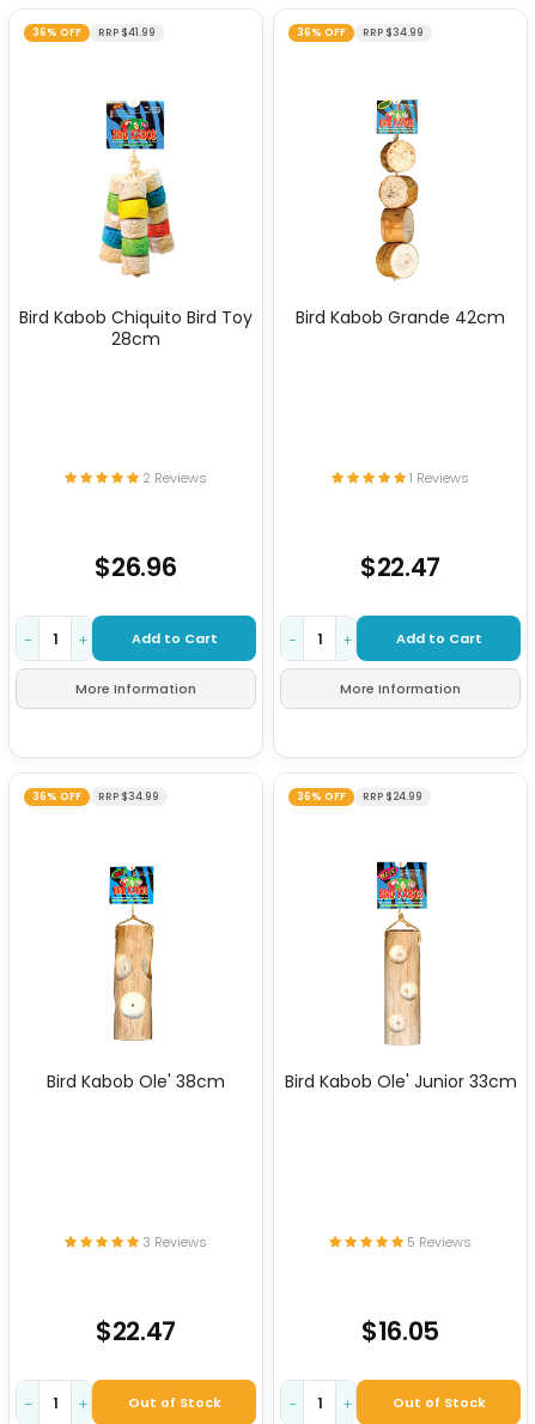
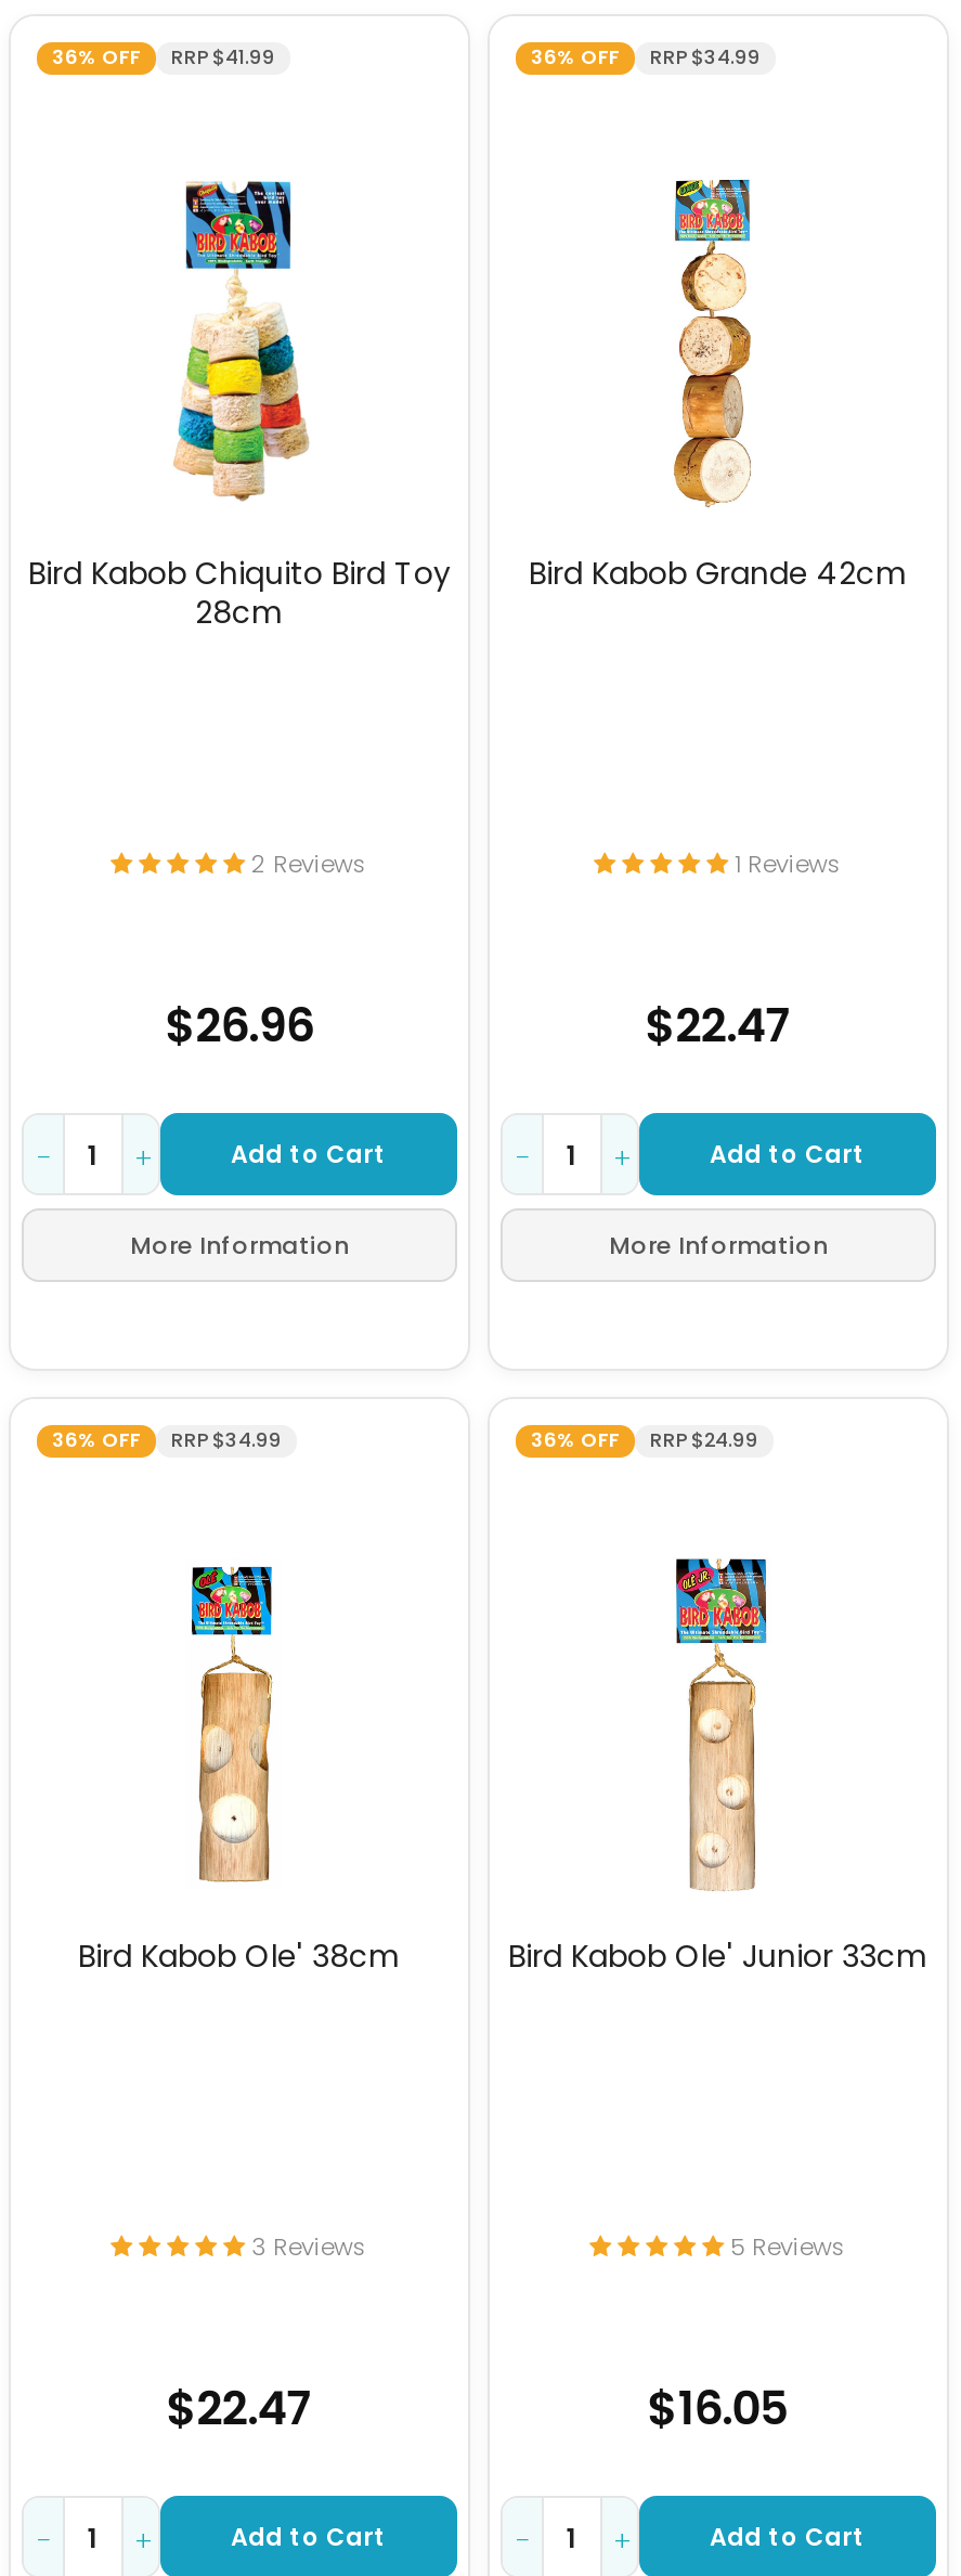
- Out of Stock
+ Add to Cart

- Out of Stock
+ Add to Cart
